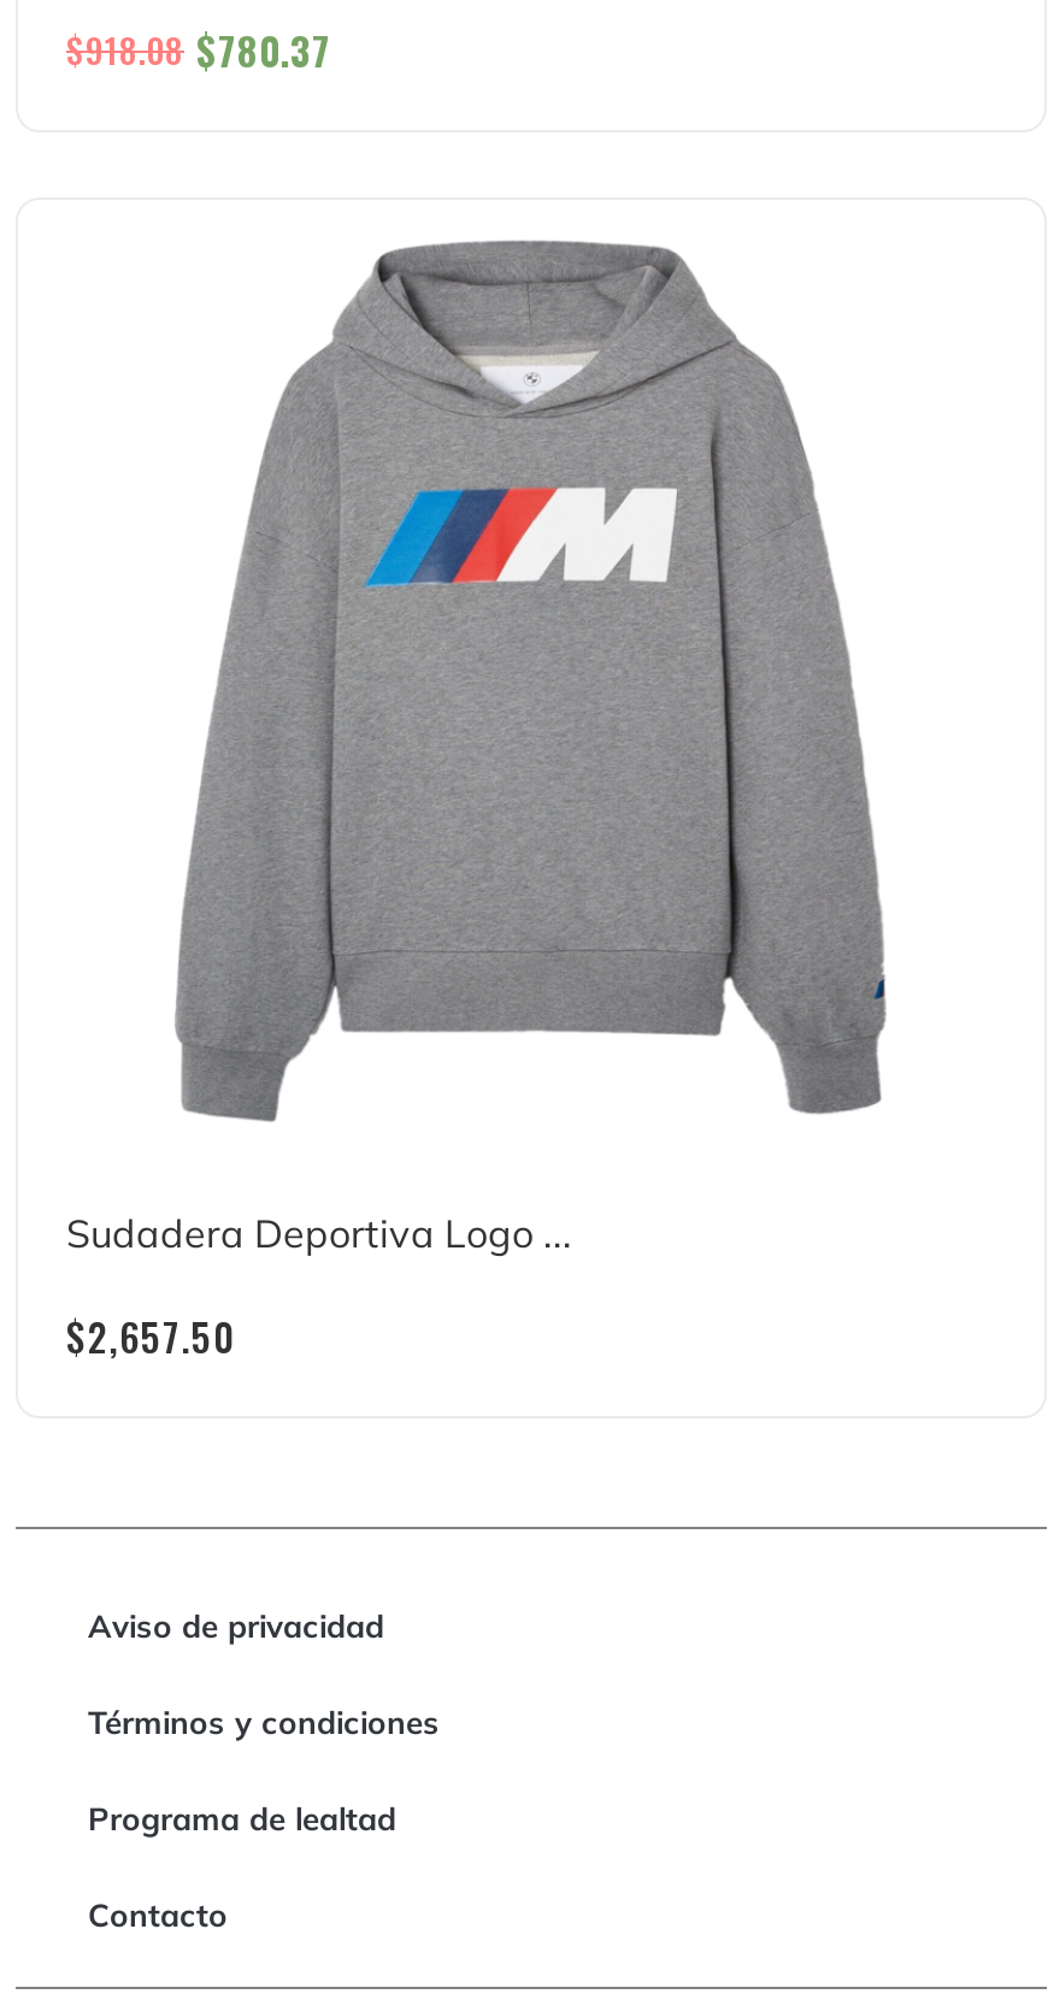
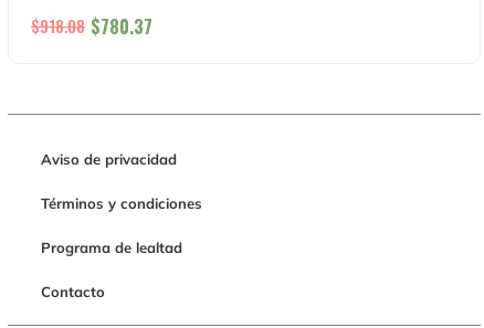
- [image]
- Sudadera Deportiva Logo ...
- $2,657.50
